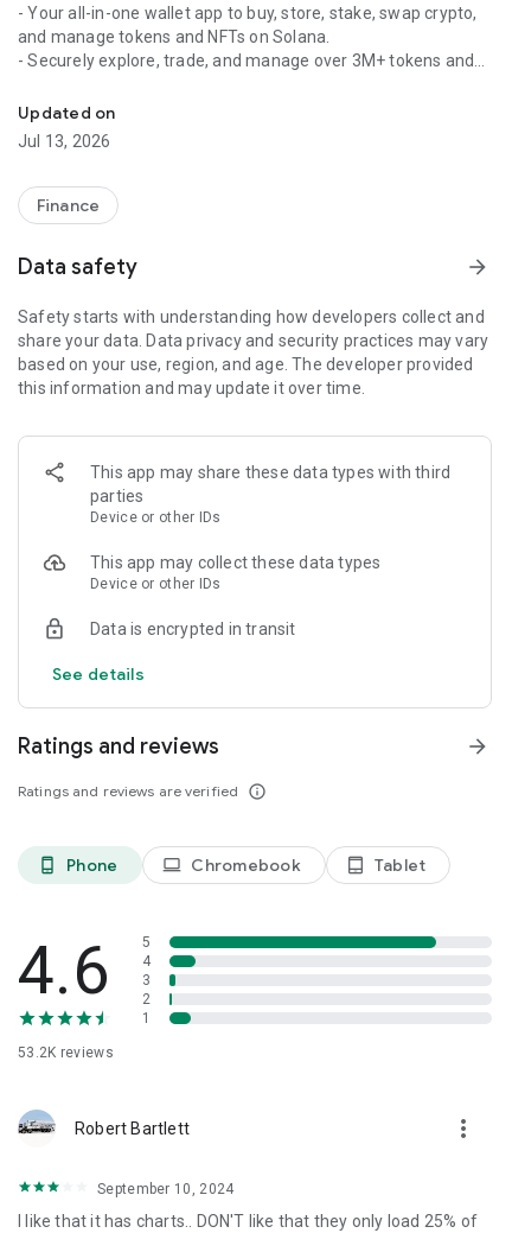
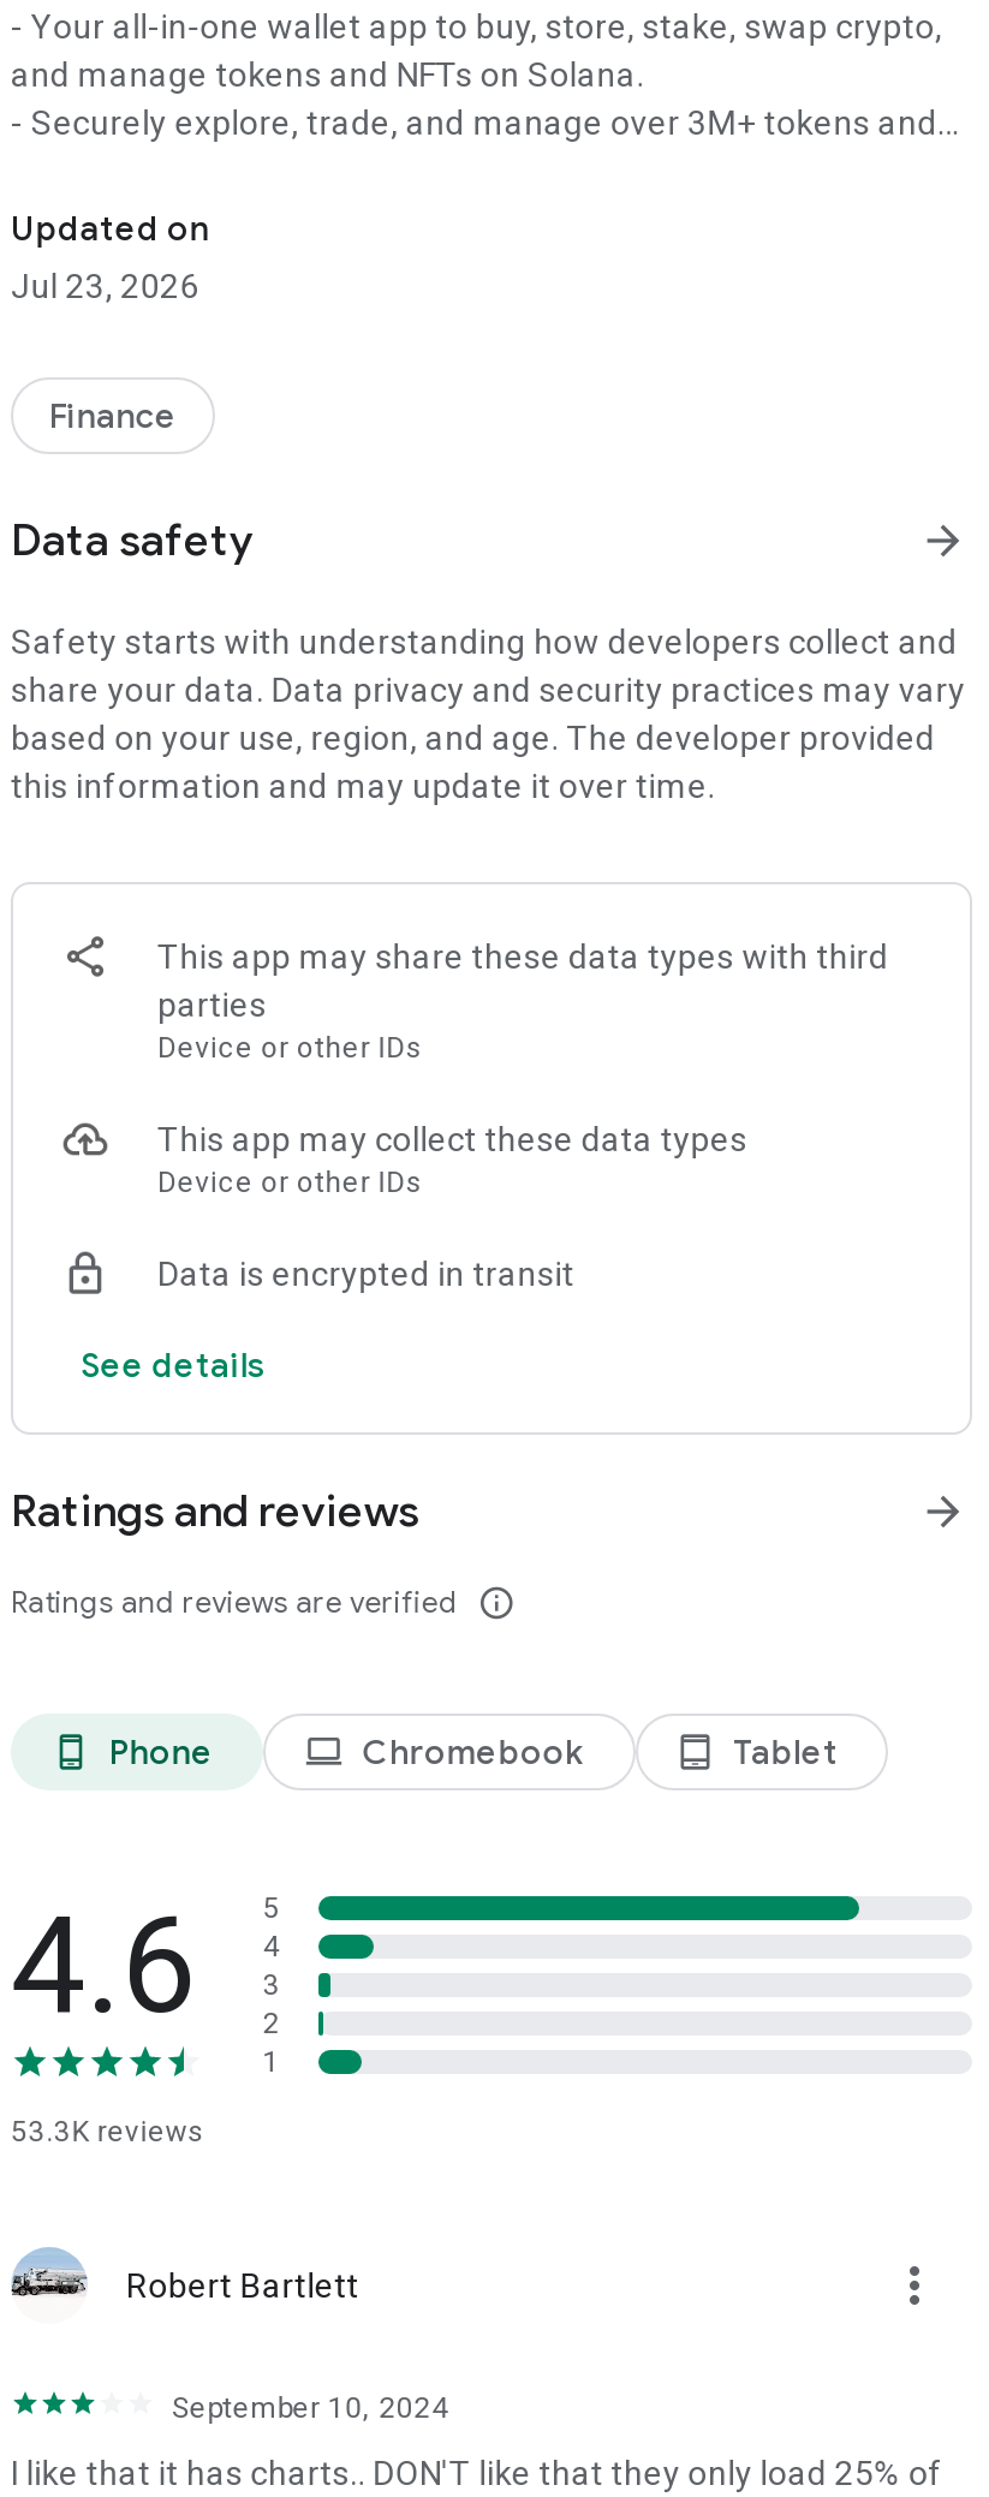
- Jul 13, 2026
+ Jul 23, 2026

- 53.2K reviews
+ 53.3K reviews
